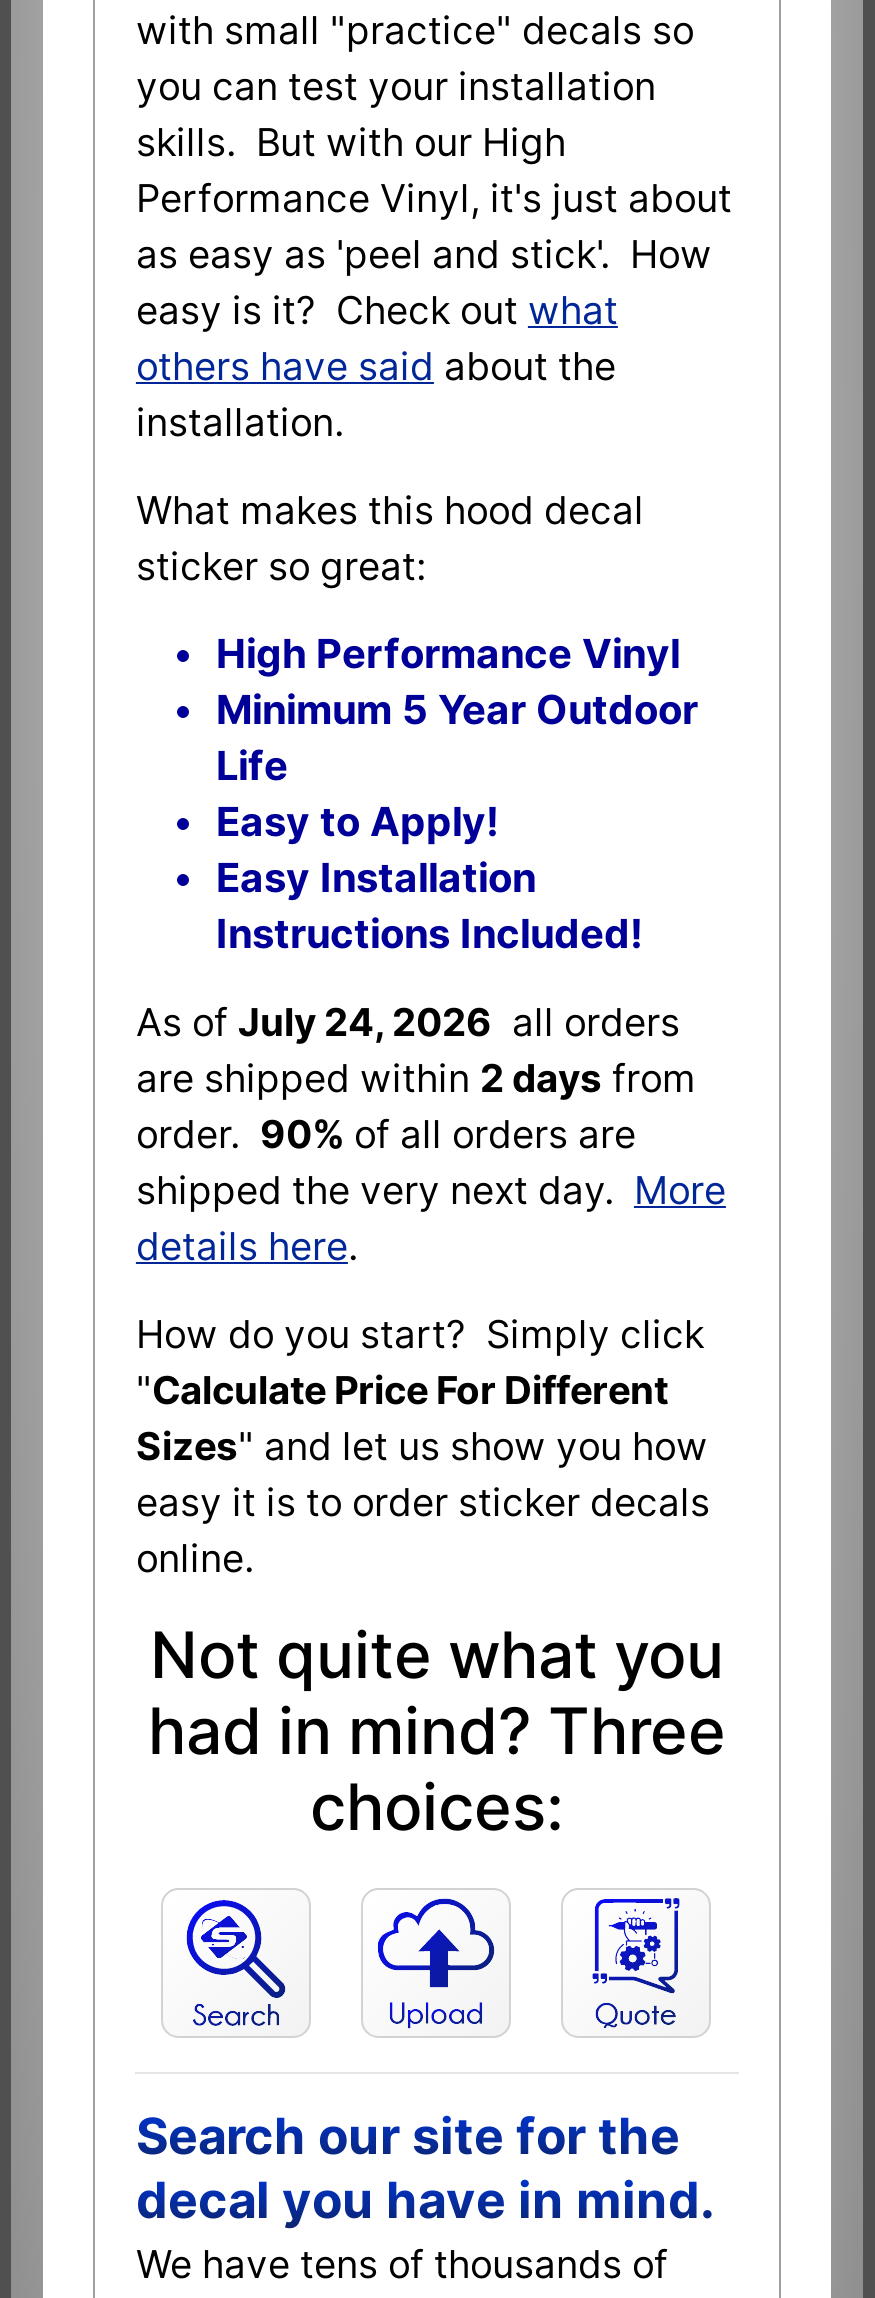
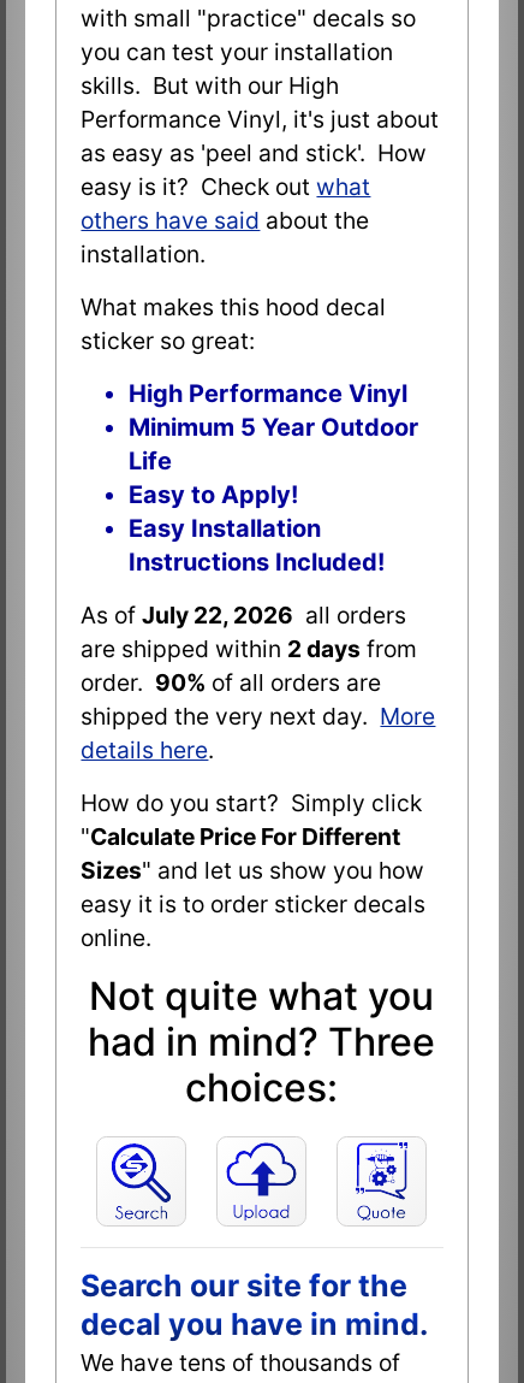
- As of July 24, 2026 all orders
+ As of July 22, 2026 all orders
